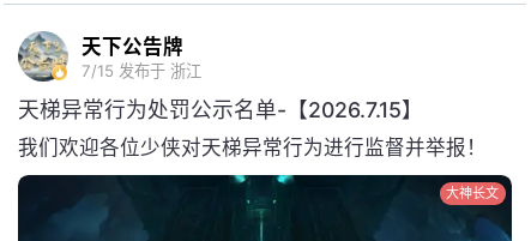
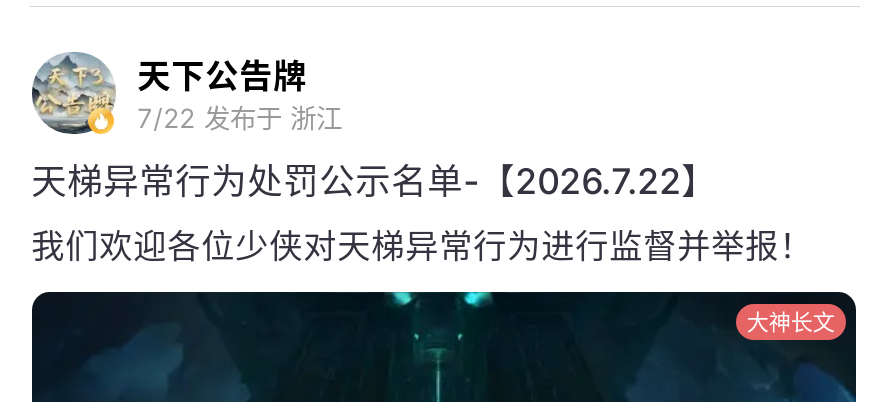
- 7/15 发布于 浙江
+ 7/22 发布于 浙江

- 天梯异常行为处罚公示名单-【2026.7.15】
+ 天梯异常行为处罚公示名单-【2026.7.22】
